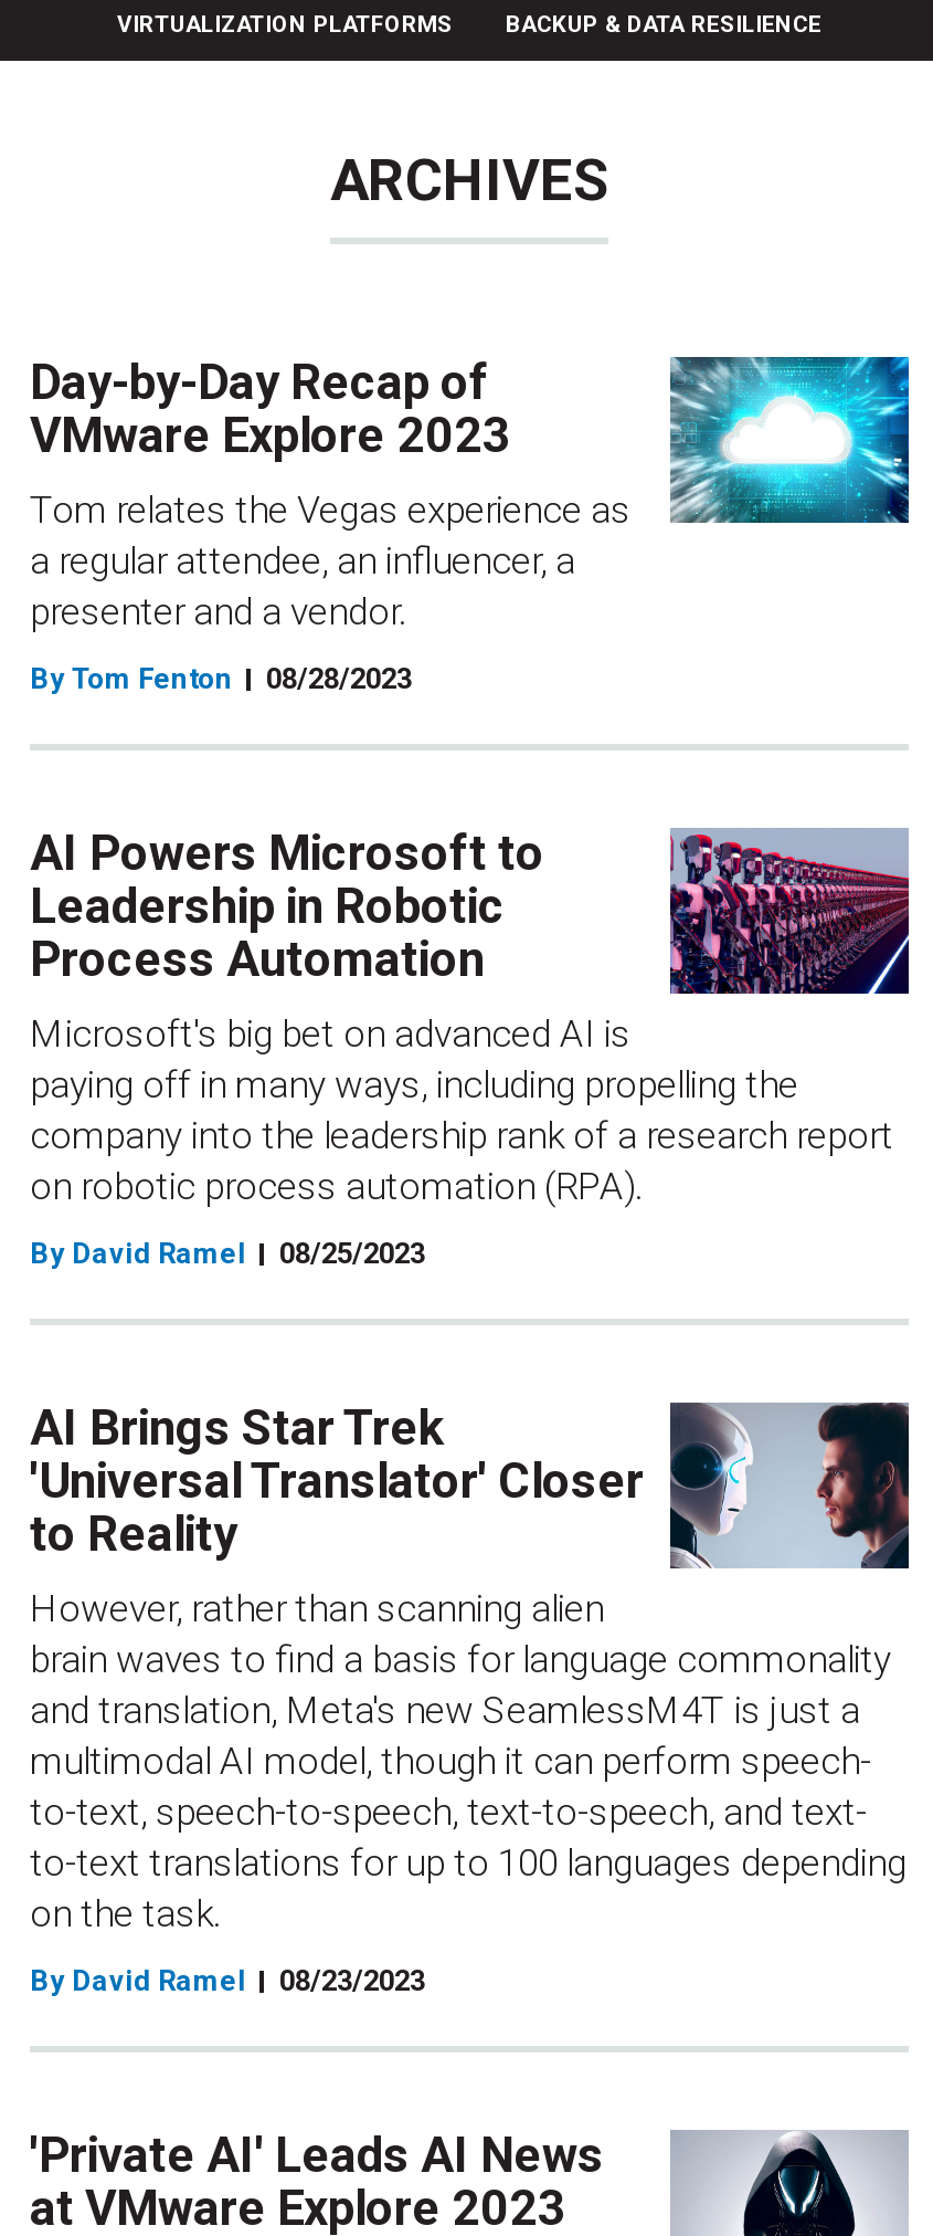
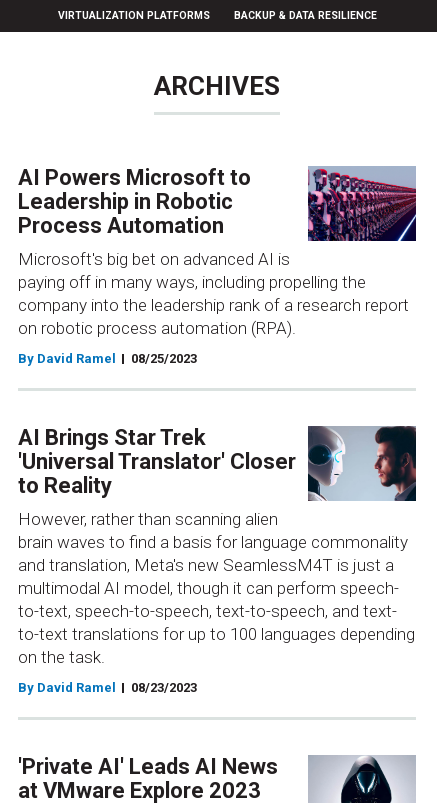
- [image]
- Day-by-Day Recap of
- VMware Explore 2023
- Tom relates the Vegas experience as
- a regular attendee, an influencer, a
- presenter and a vendor.
- By Tom Fenton
- 08/28/2023
